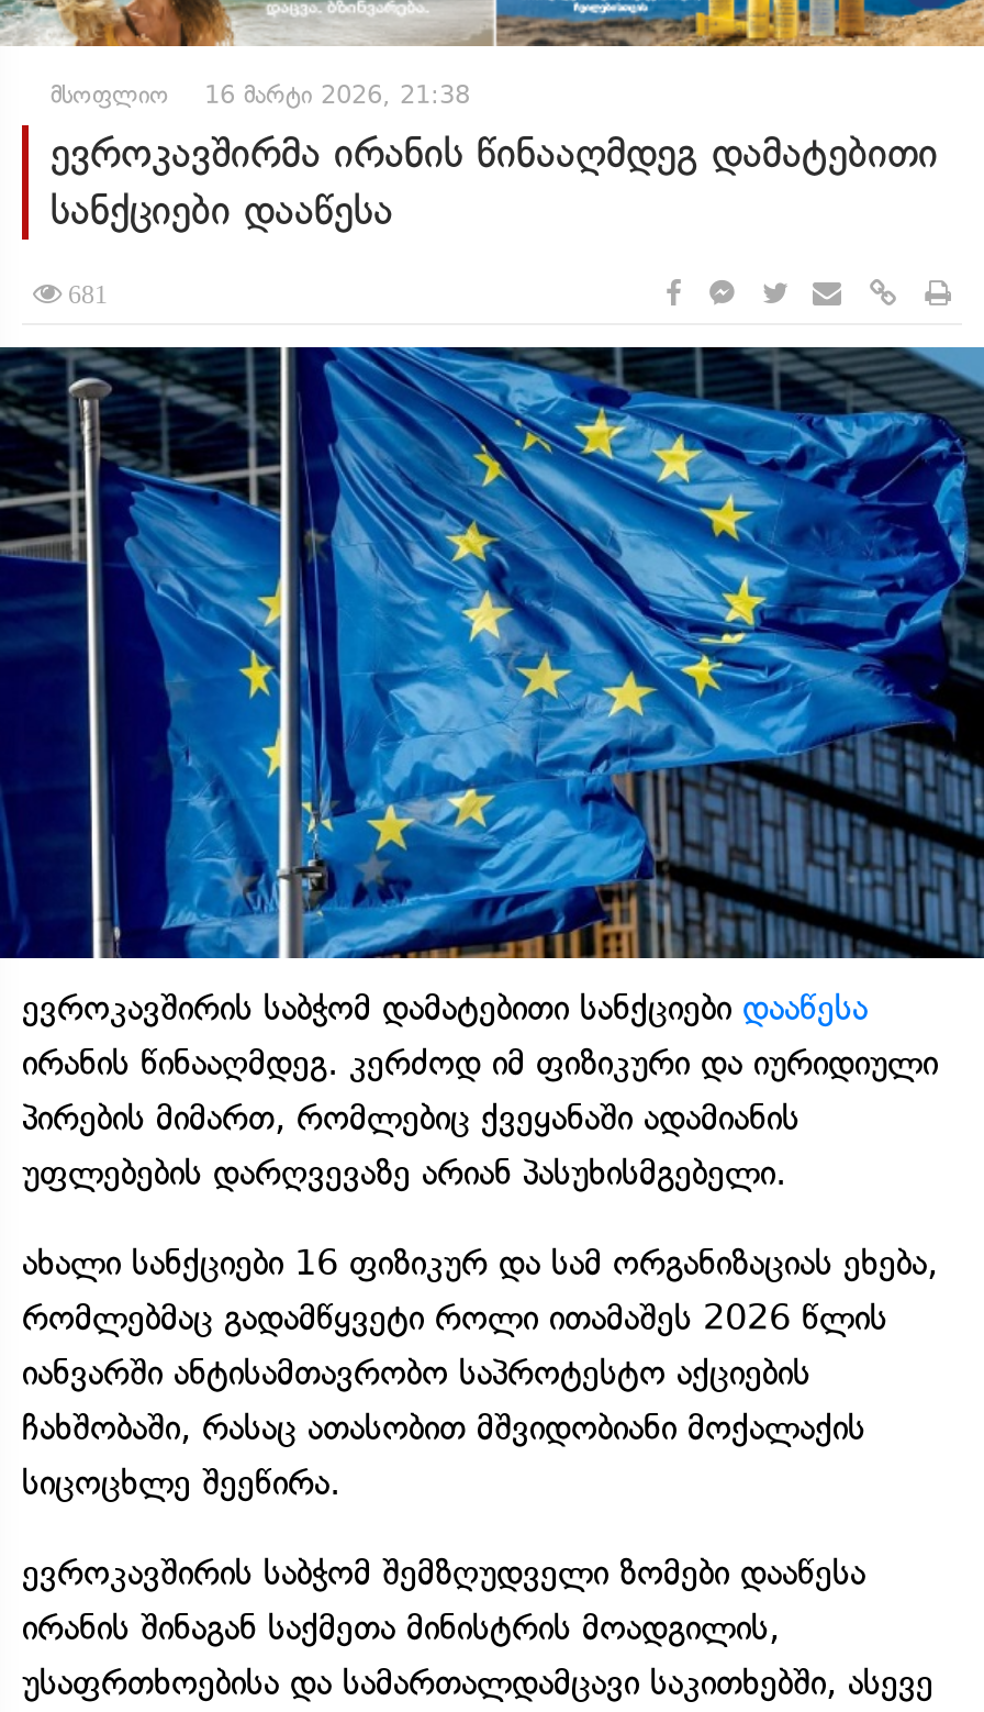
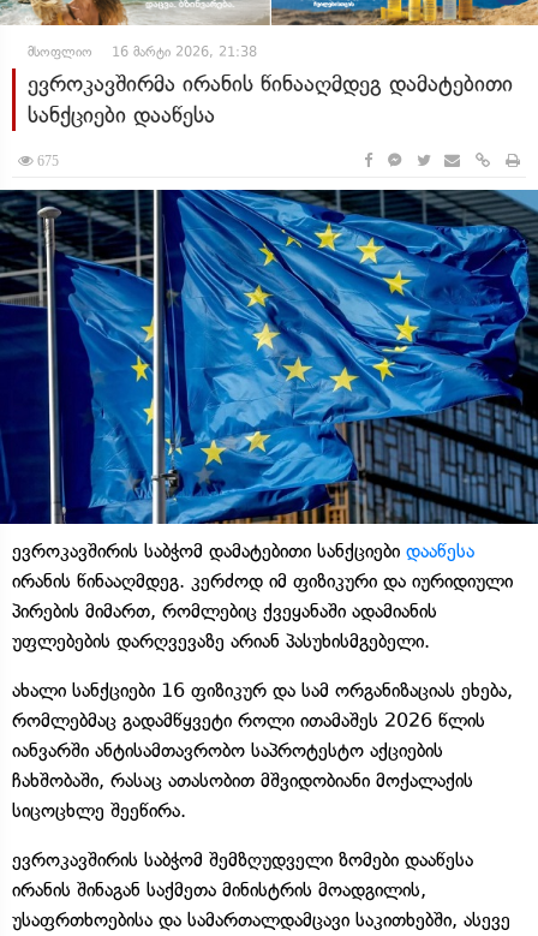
- 681
+ 675
